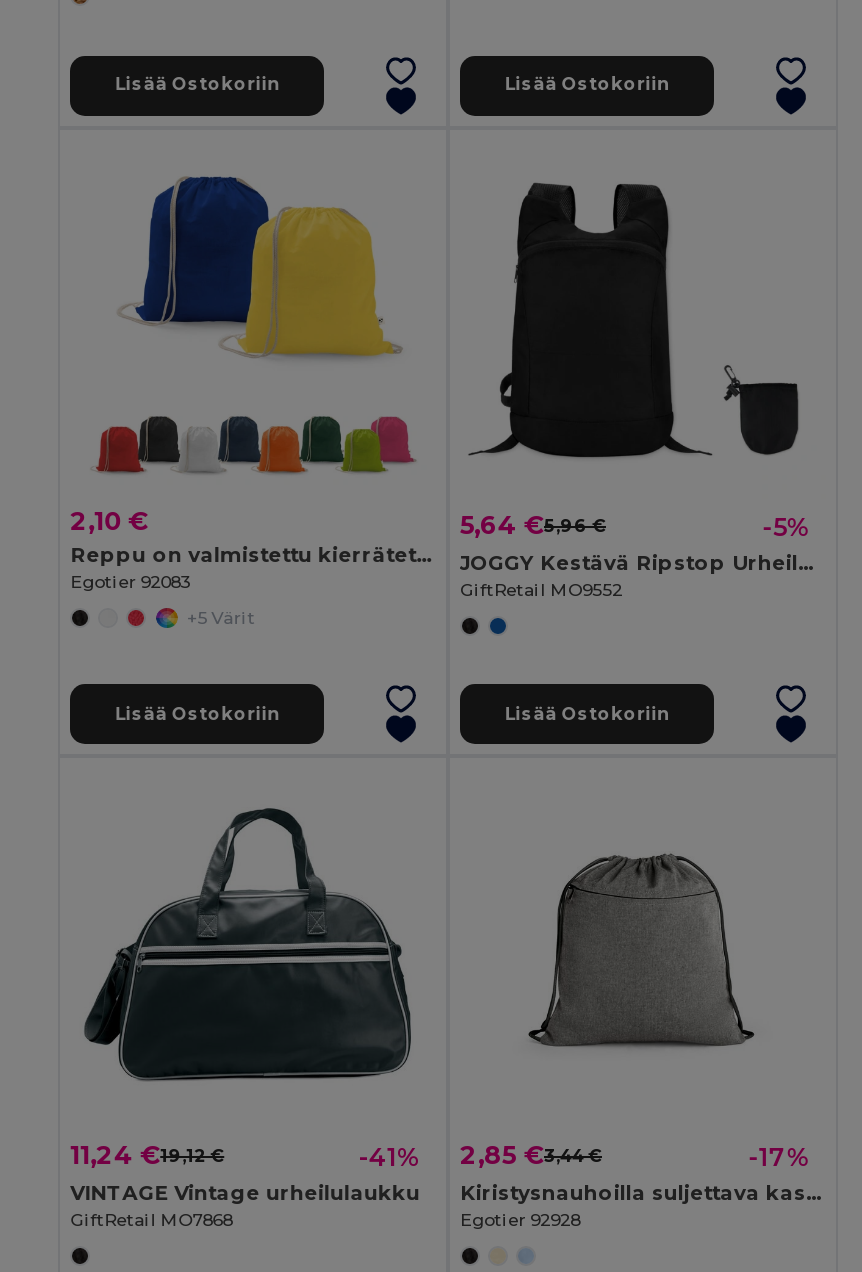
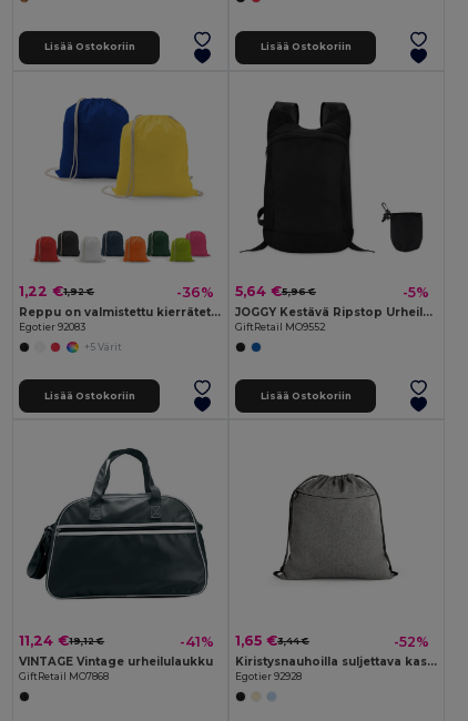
- 2,10 €
+ 1,22 €1,92 €
+ -36%

- -41% 2,85 €3,44 €
+ -41% 1,65 €3,44 €

- -17%
+ -52%
